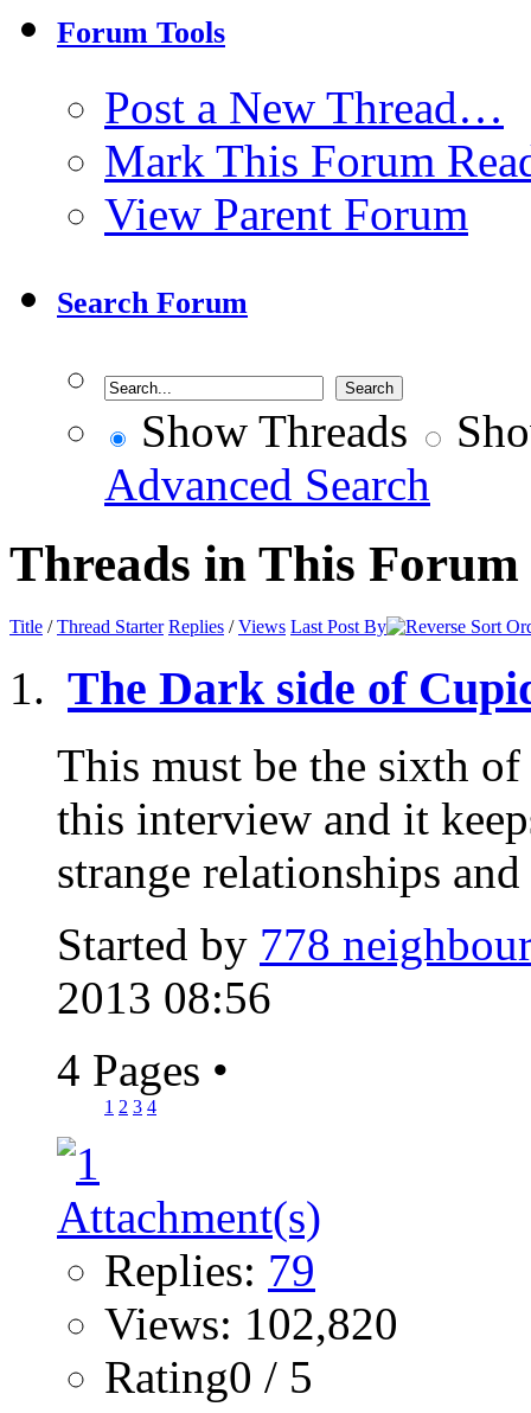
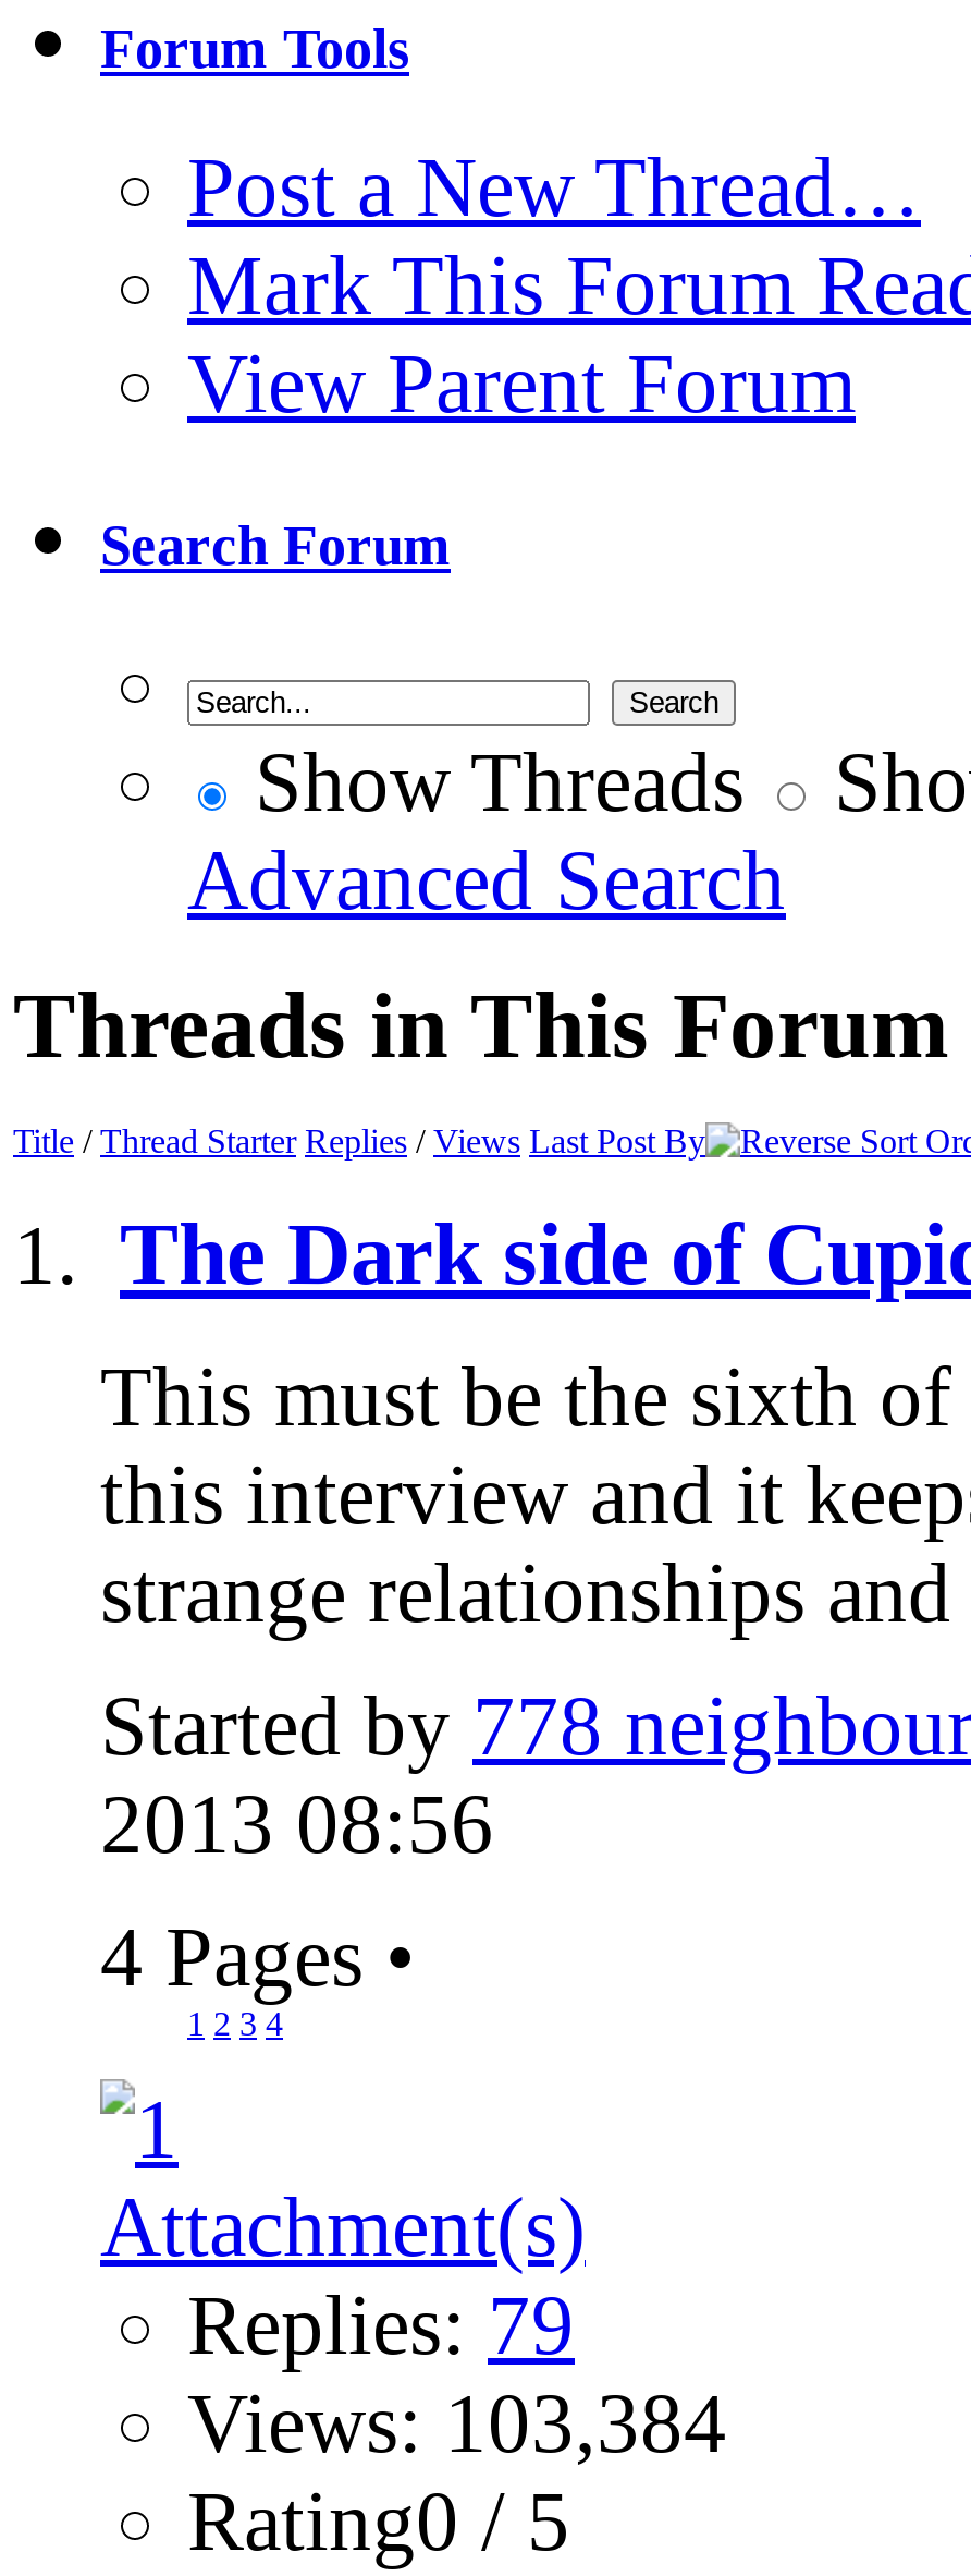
- Views: 102,820
+ Views: 103,384
